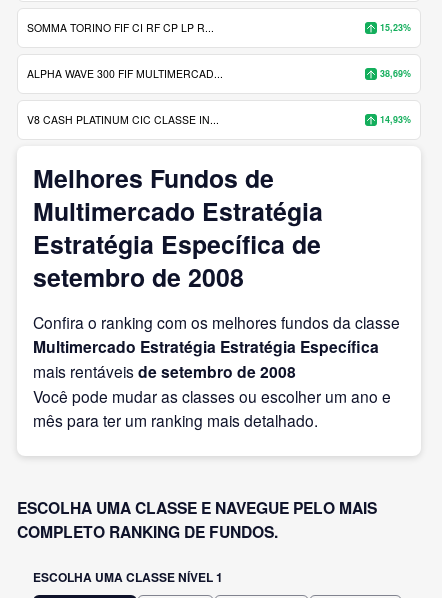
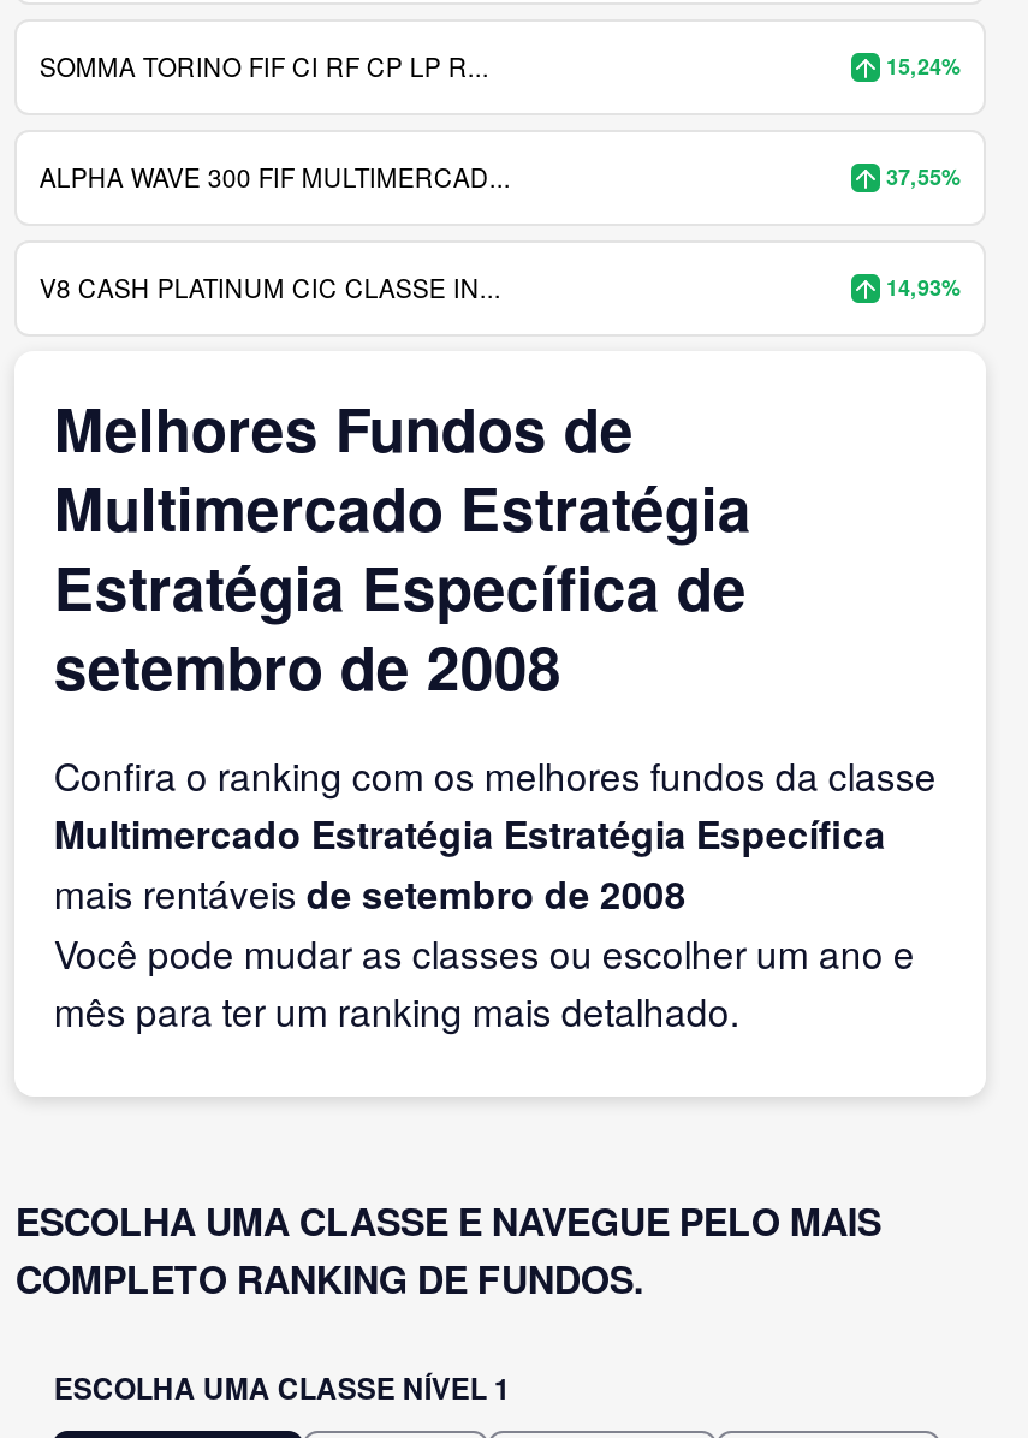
- 15,23%
+ 15,24%

- 38,69%
+ 37,55%
